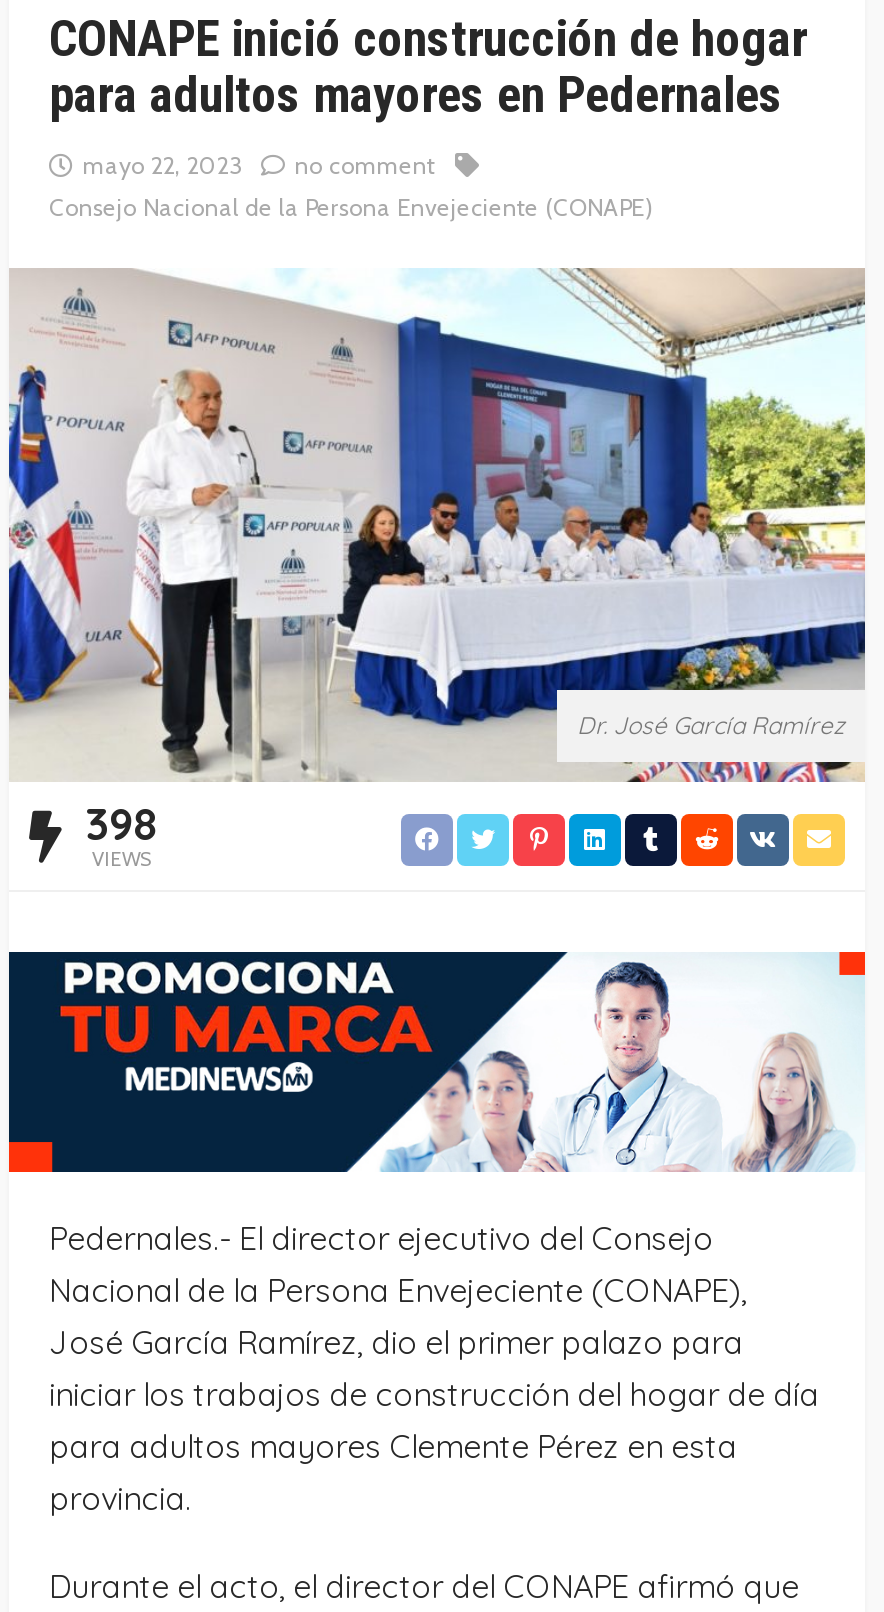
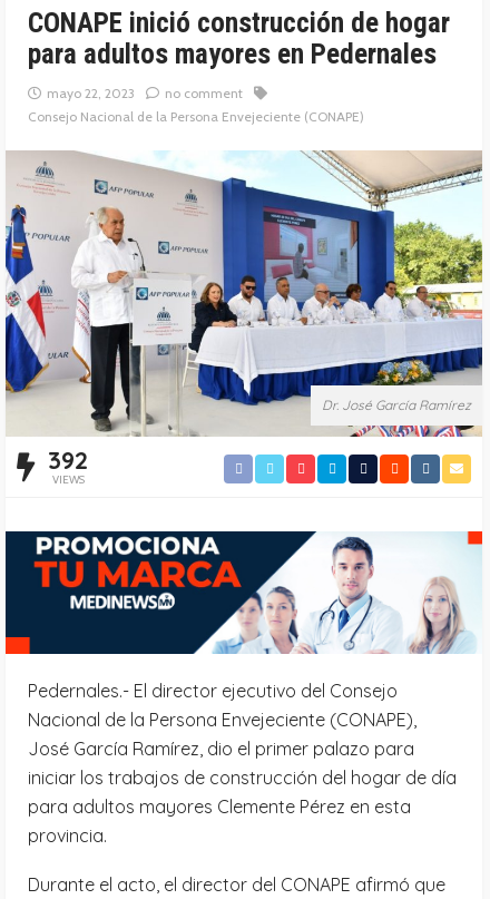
- 398
+ 392
